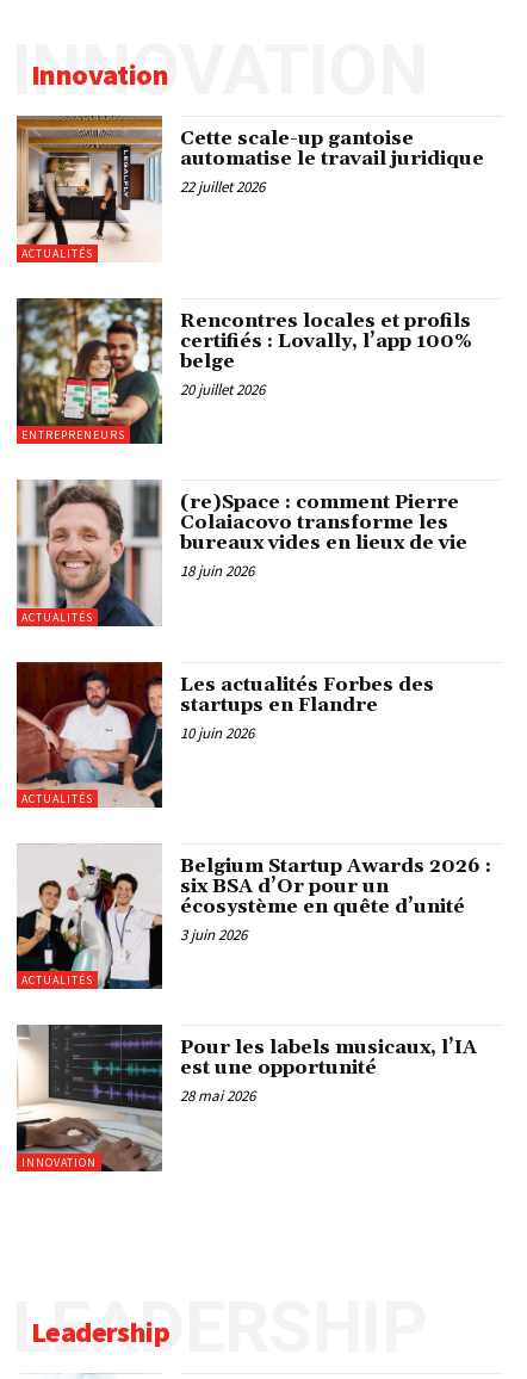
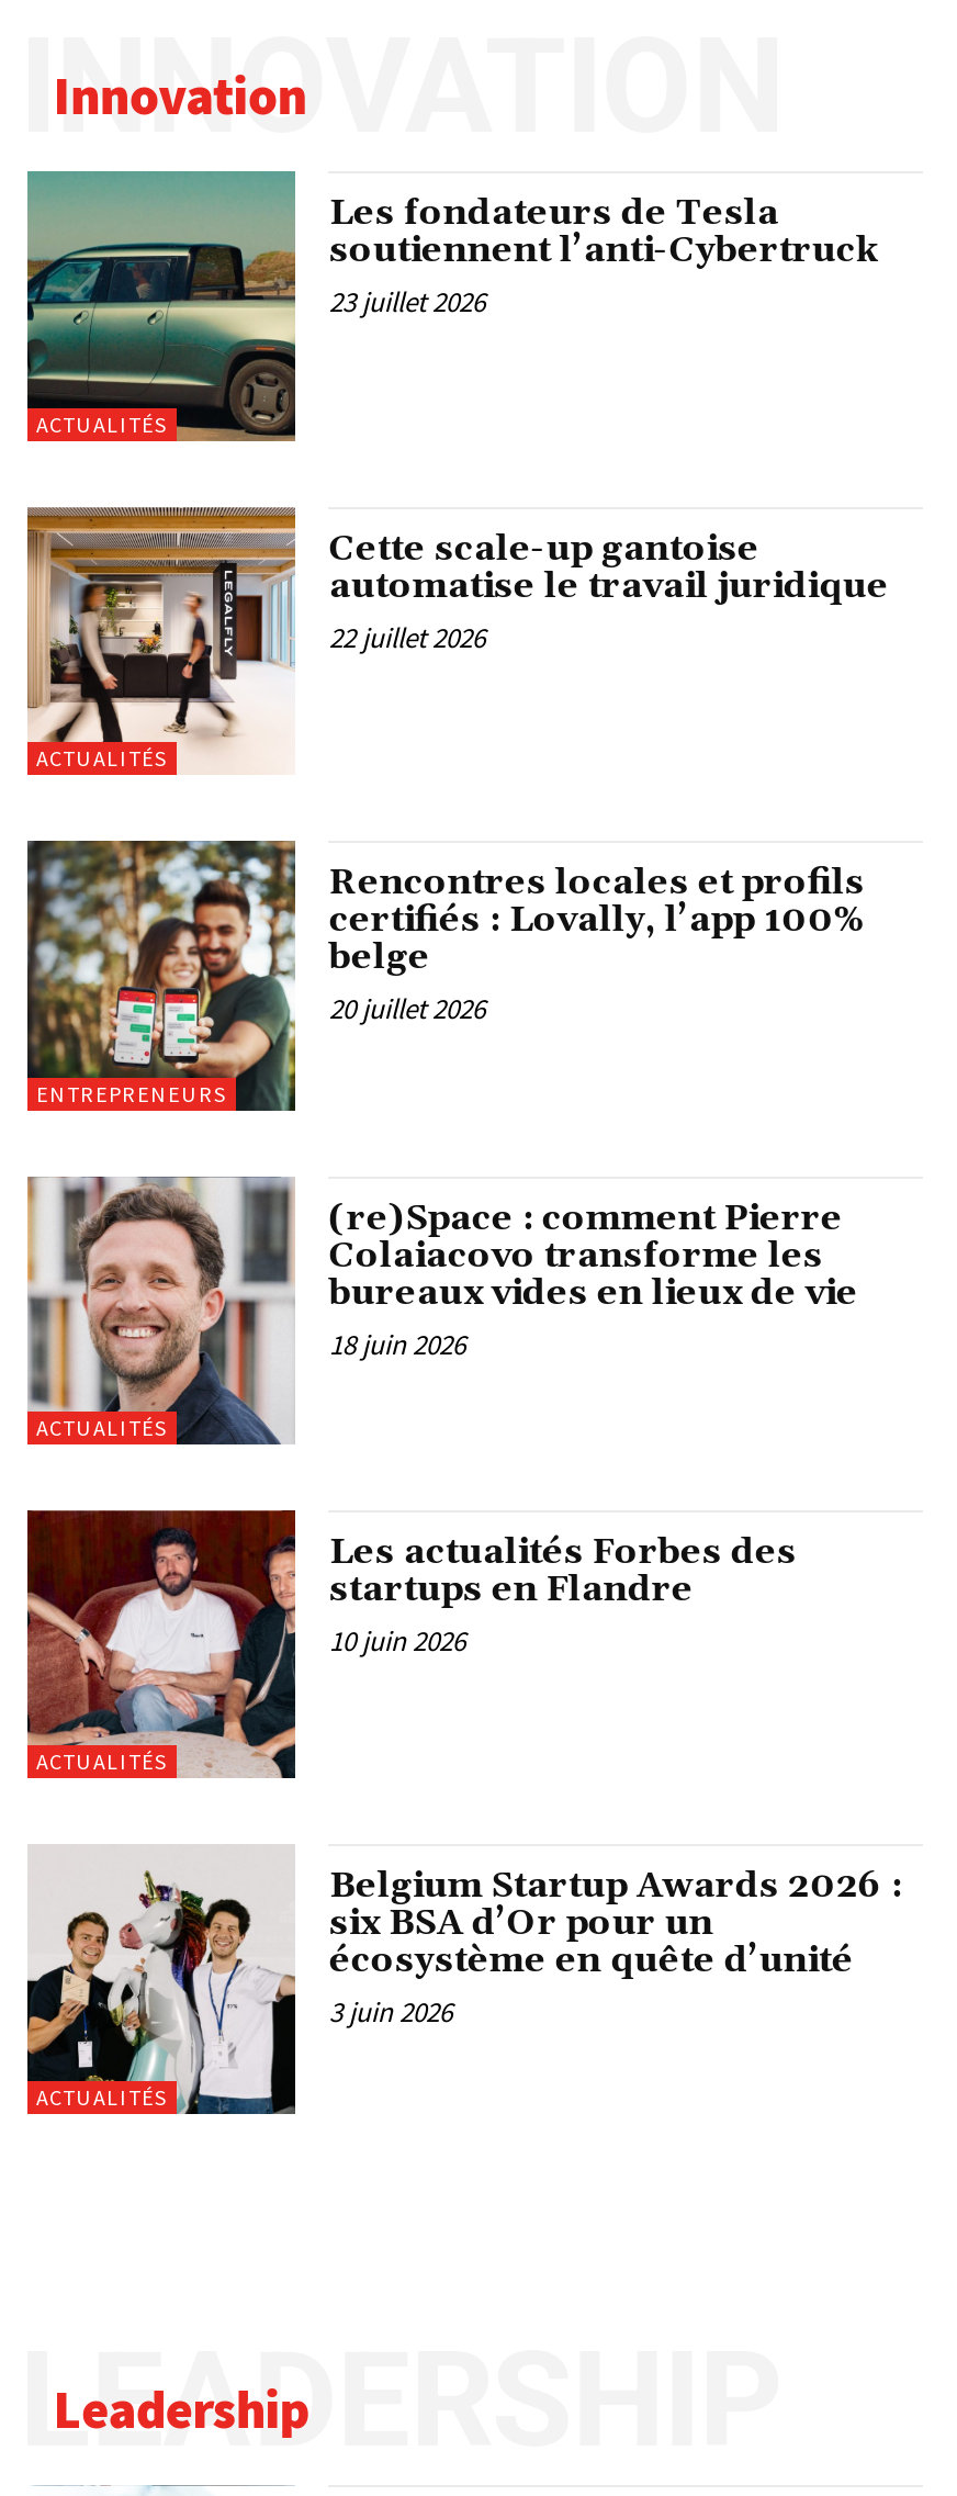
+ [image]
+ ACTUALITÉS

+ Les fondateurs de Tesla
+ soutiennent l’anti-Cybertruck
+ 23 juillet 2026

moved down: [image] | ACTUALITÉS | Cette scale-up gantoise | ... | écosystème en quête d’unité | 3 juin 2026

- [image]
- INNOVATION

- Pour les labels musicaux, l’IA
- est une opportunité
- 28 mai 2026
